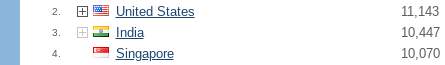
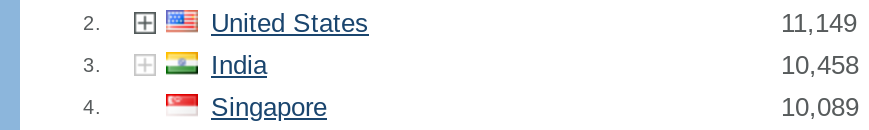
- 11,143
+ 11,149

- 10,447
+ 10,458

- 10,070
+ 10,089
